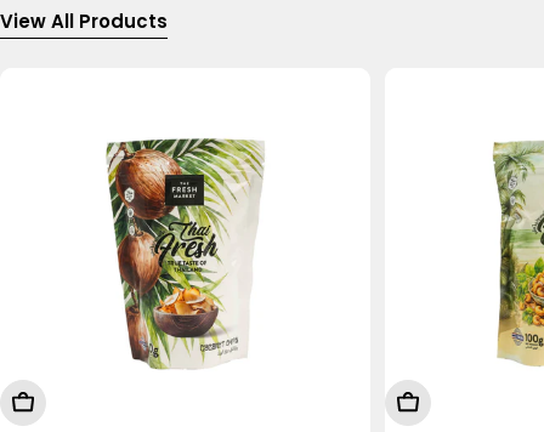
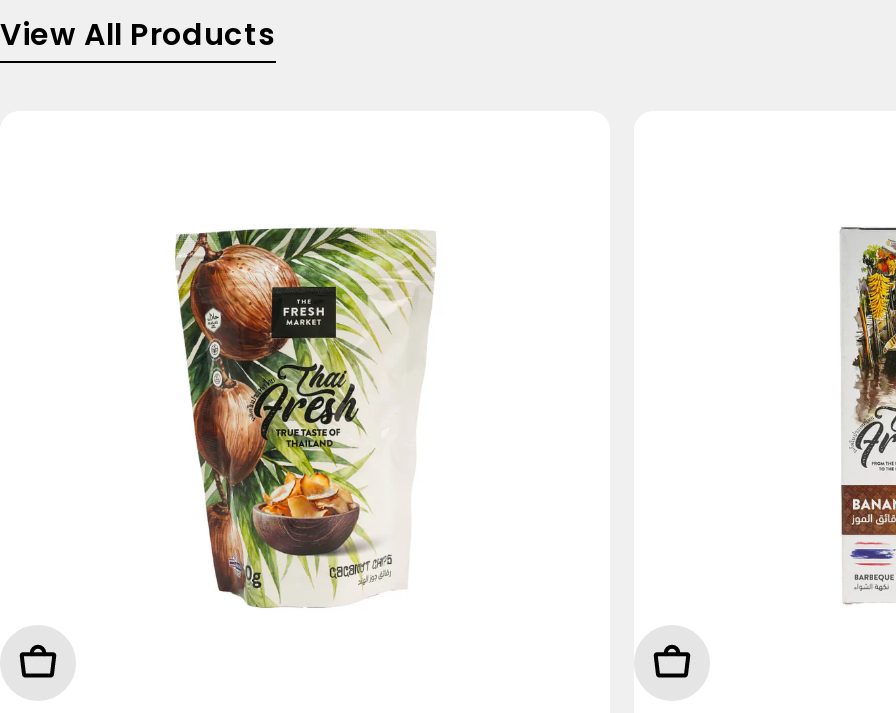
- [image]
+ [image]
